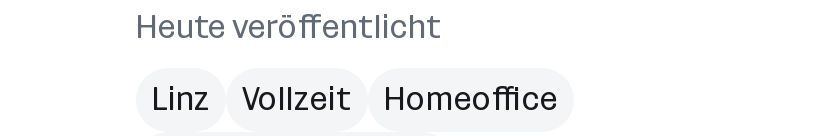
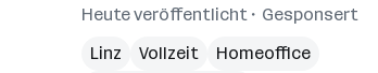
+ Gesponsert
